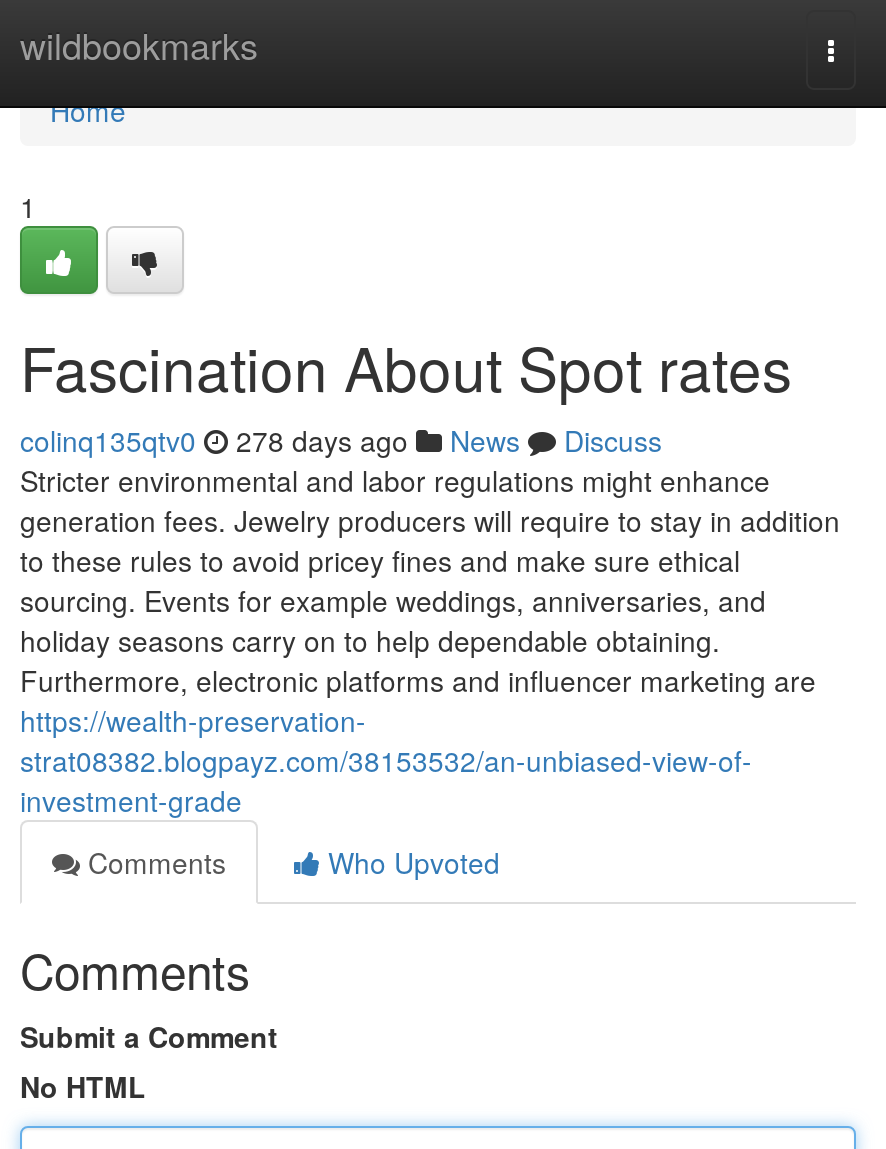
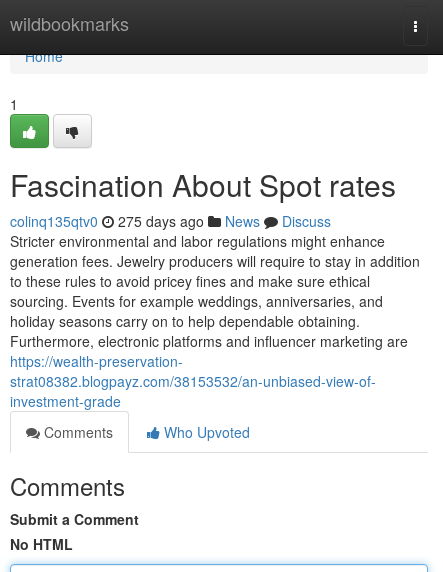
- colinq135qtv0 278 days ago News Discuss
+ colinq135qtv0 275 days ago News Discuss
